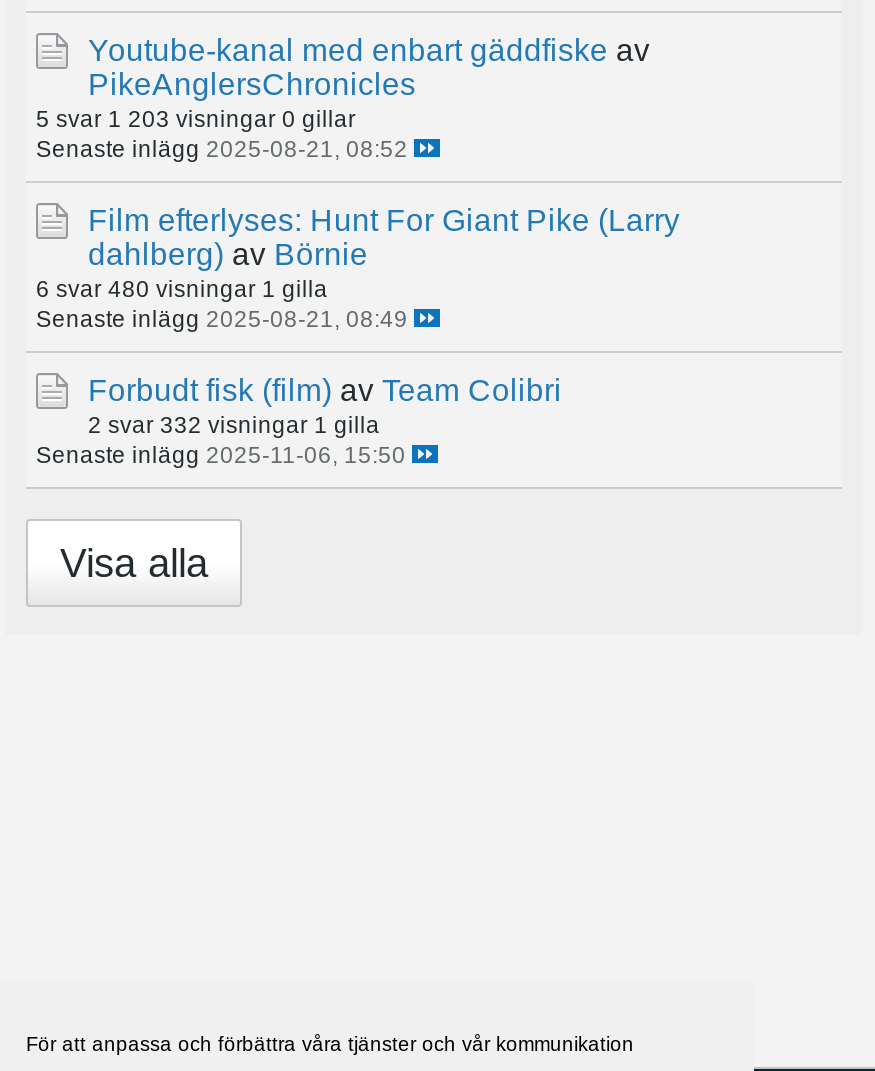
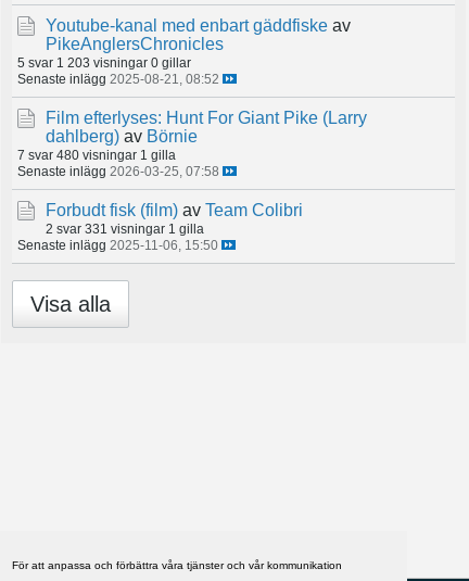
- 6 svar 480 visningar 1 gilla
+ 7 svar 480 visningar 1 gilla

- Senaste inlägg 2025-08-21, 08:49
+ Senaste inlägg 2026-03-25, 07:58

- 2 svar 332 visningar 1 gilla
+ 2 svar 331 visningar 1 gilla
